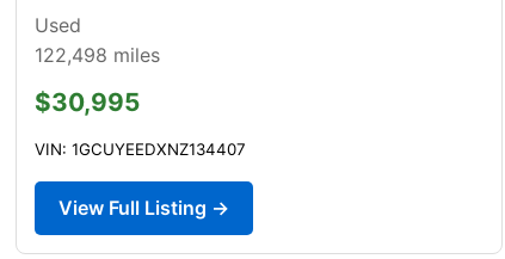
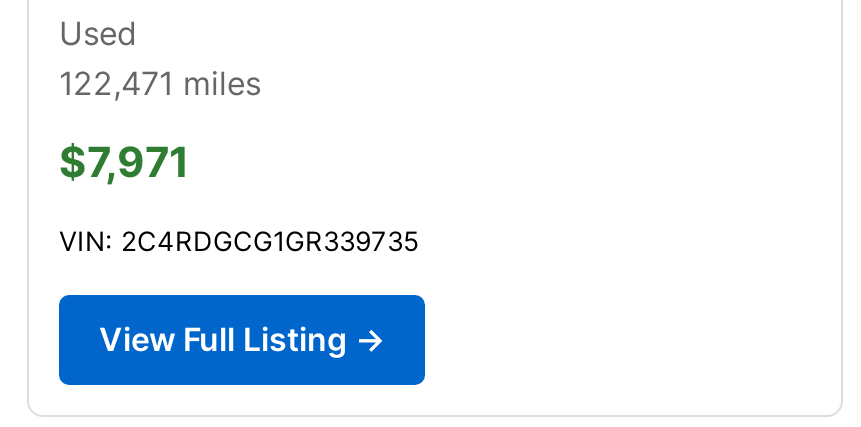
- 122,498 miles
+ 122,471 miles

- $30,995
+ $7,971

- VIN: 1GCUYEEDXNZ134407
+ VIN: 2C4RDGCG1GR339735
